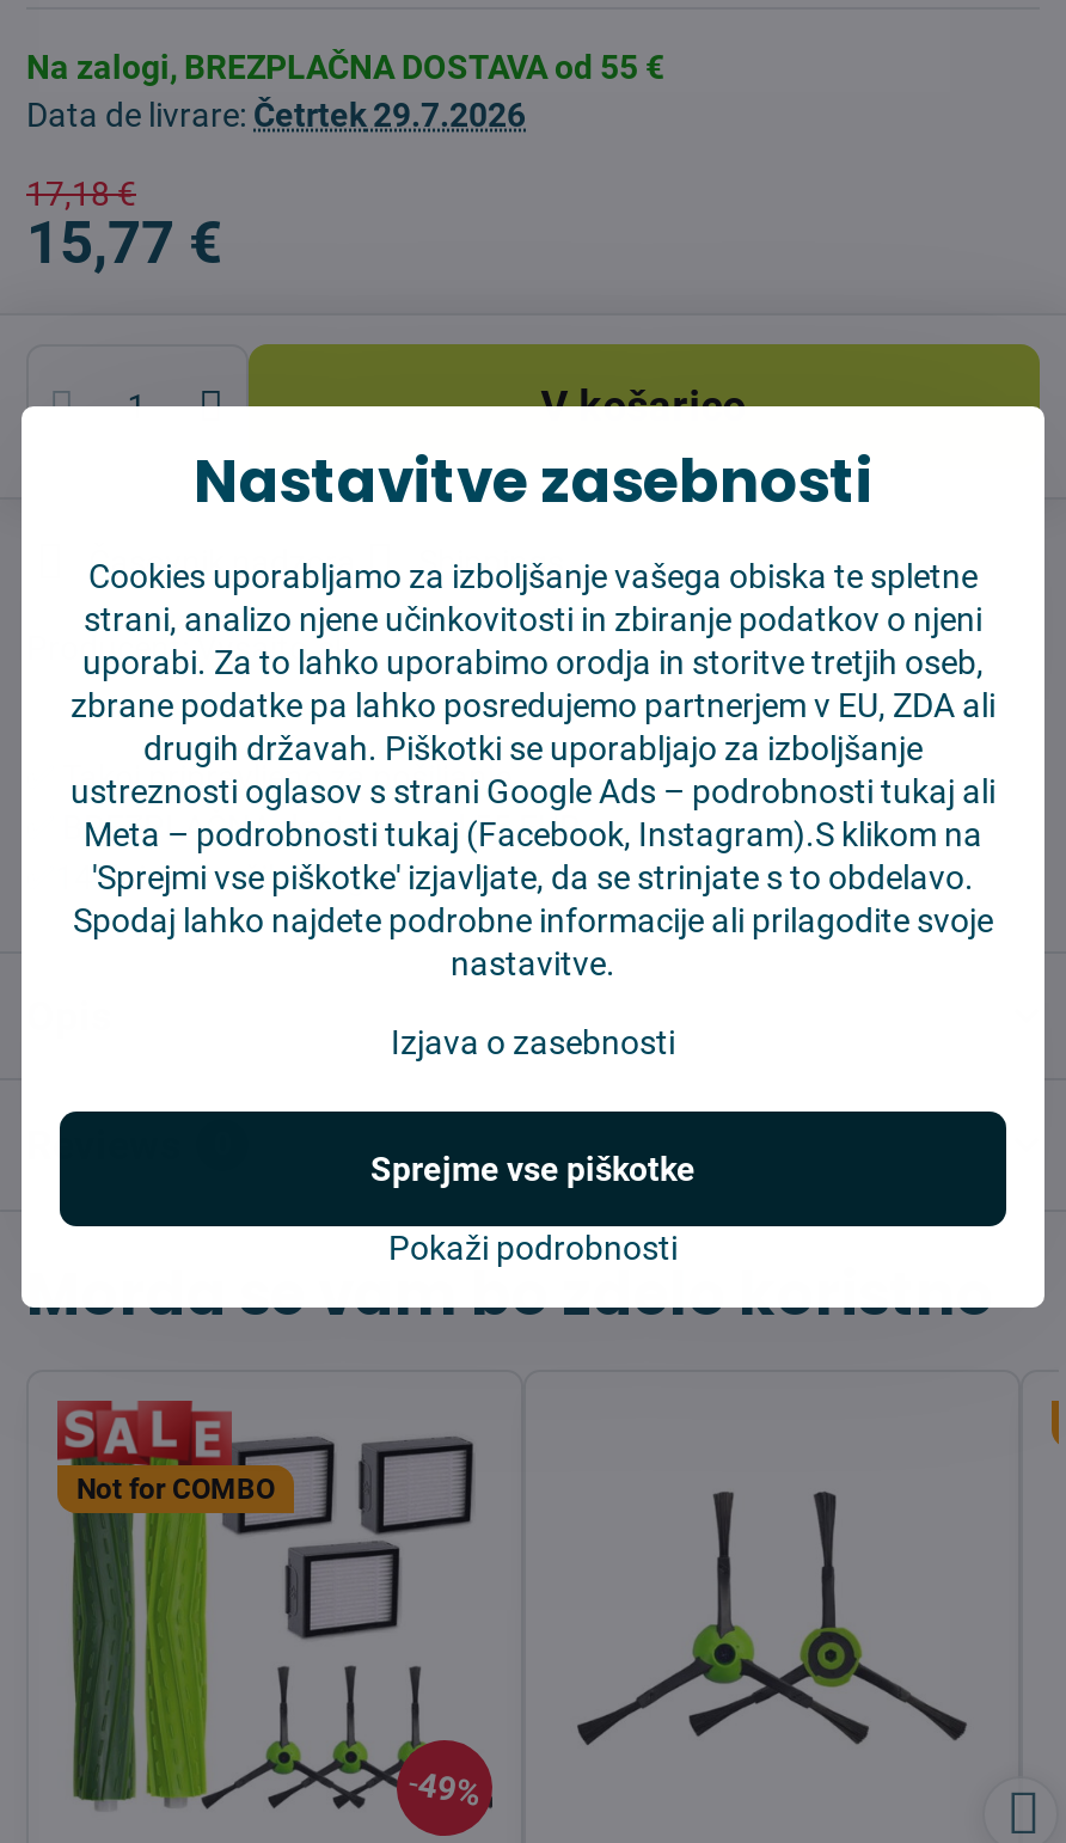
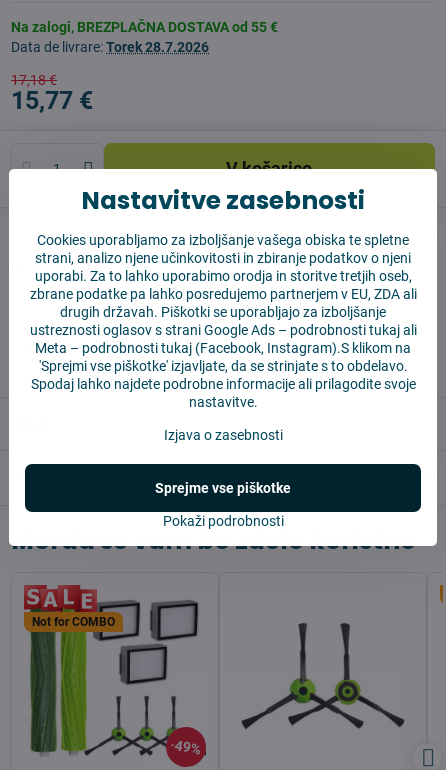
- Data de livrare: Četrtek 29.7.2026
+ Data de livrare: Torek 28.7.2026
